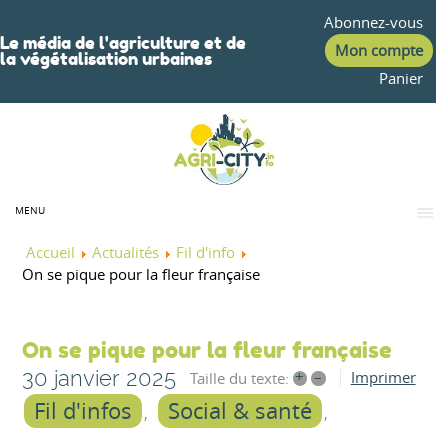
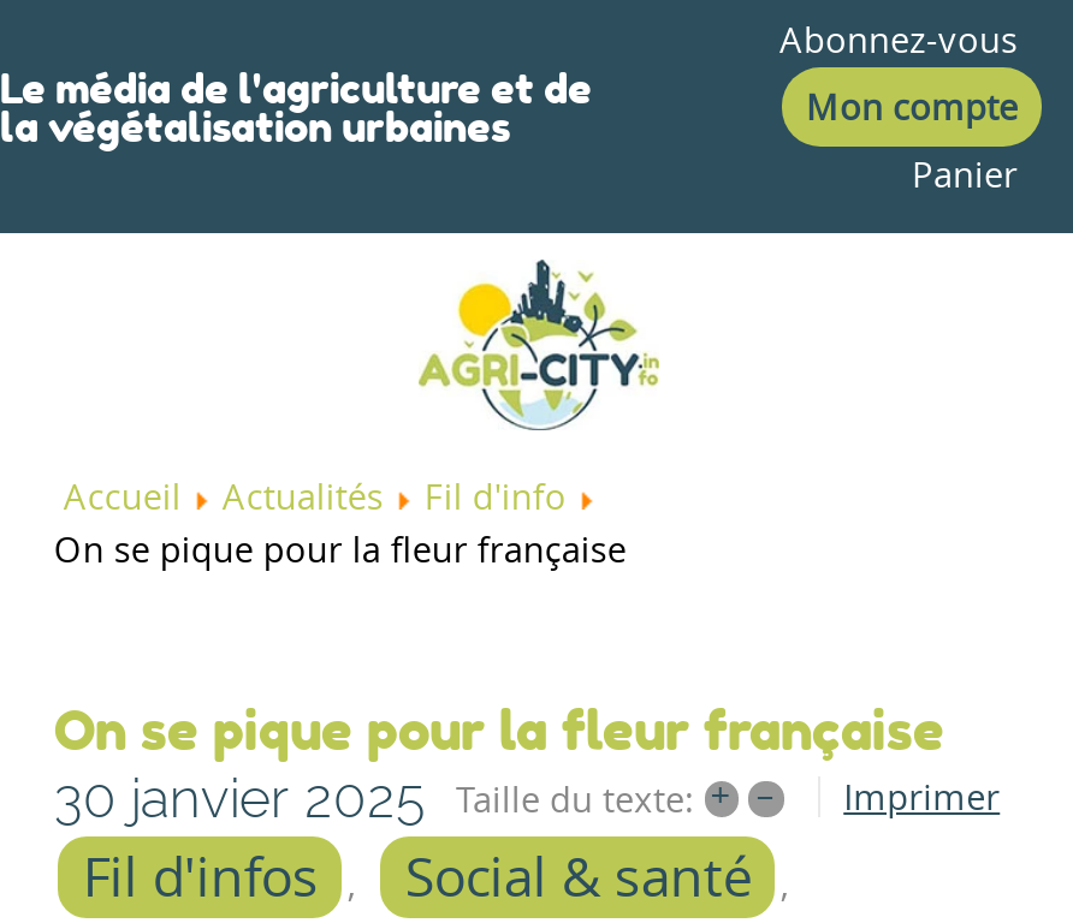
- MENU
